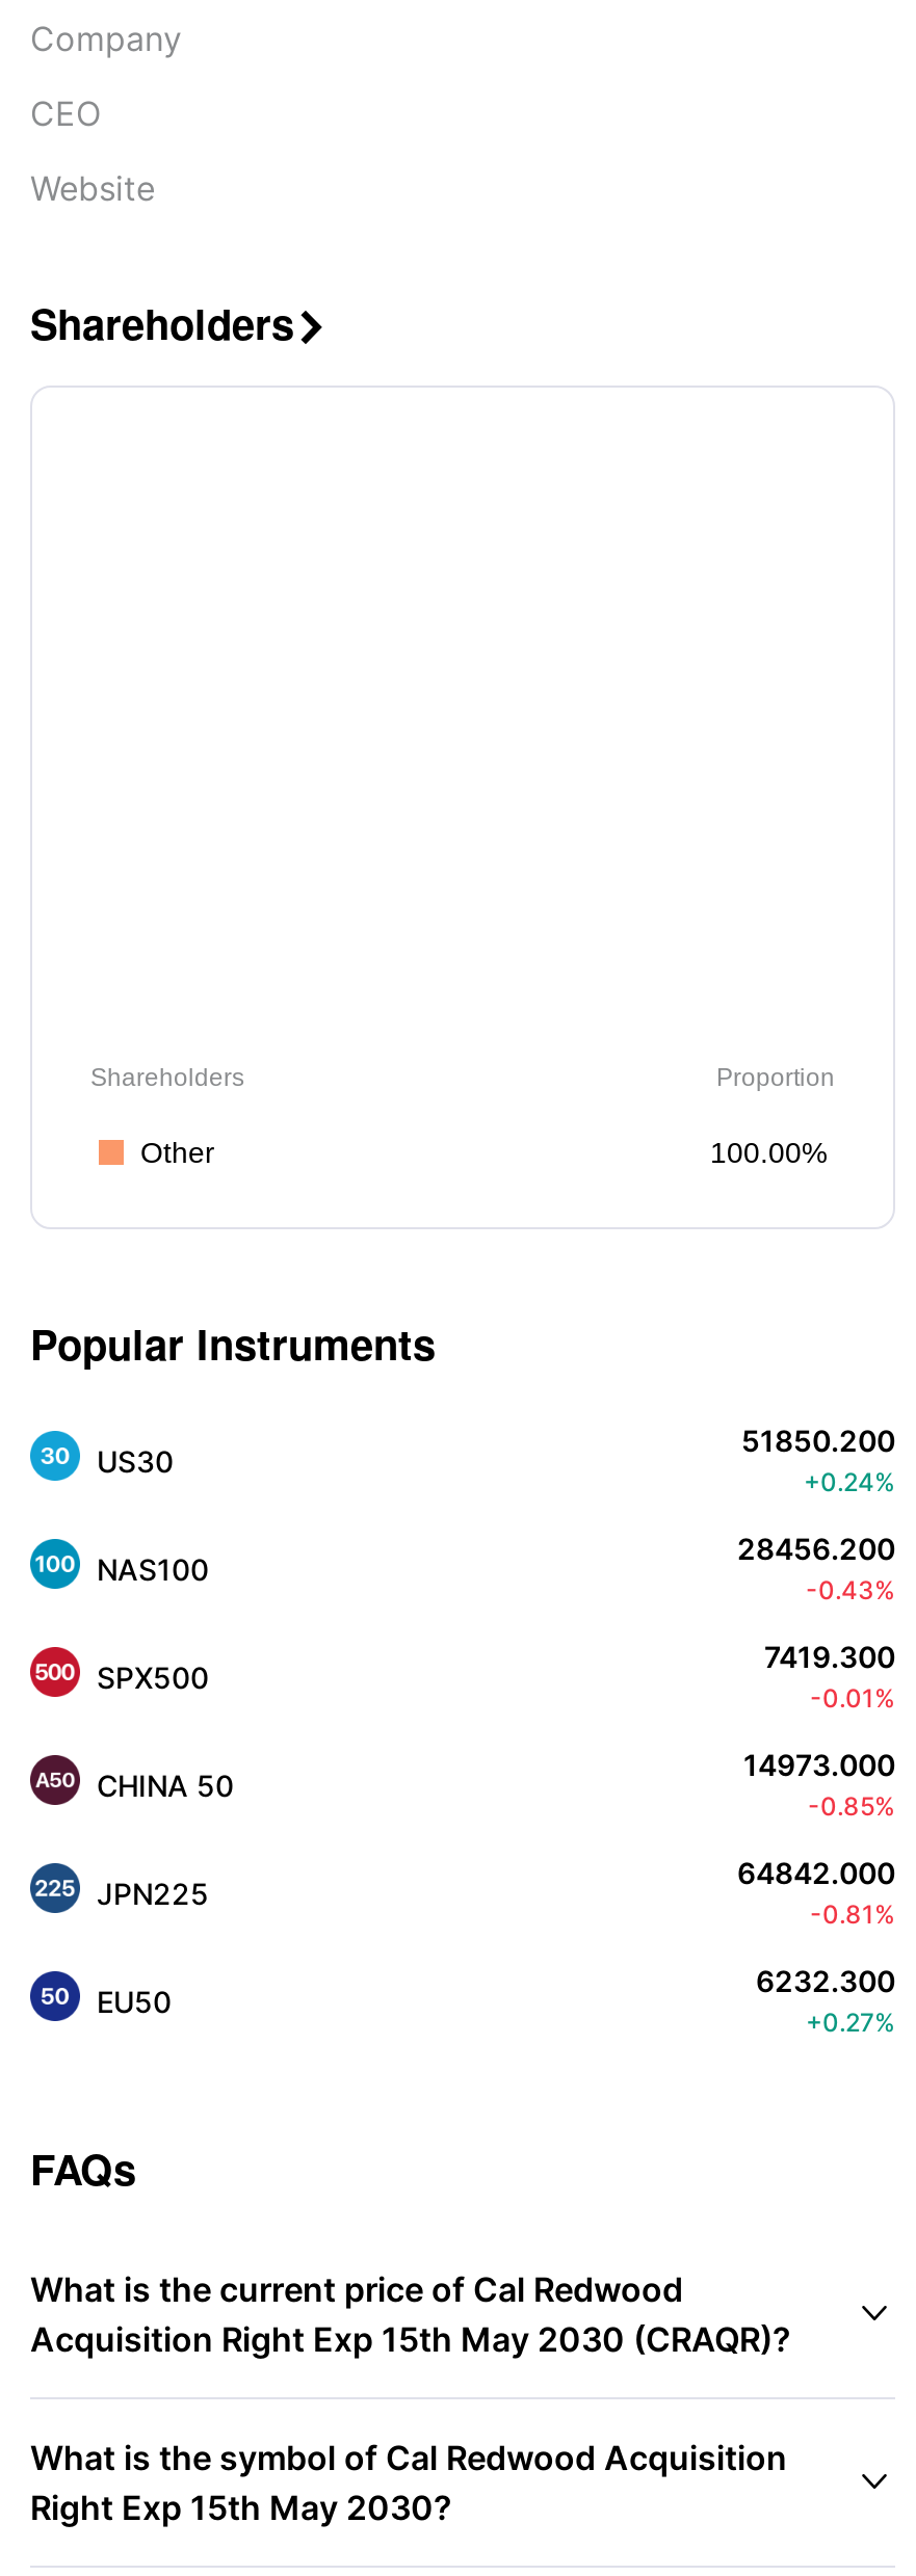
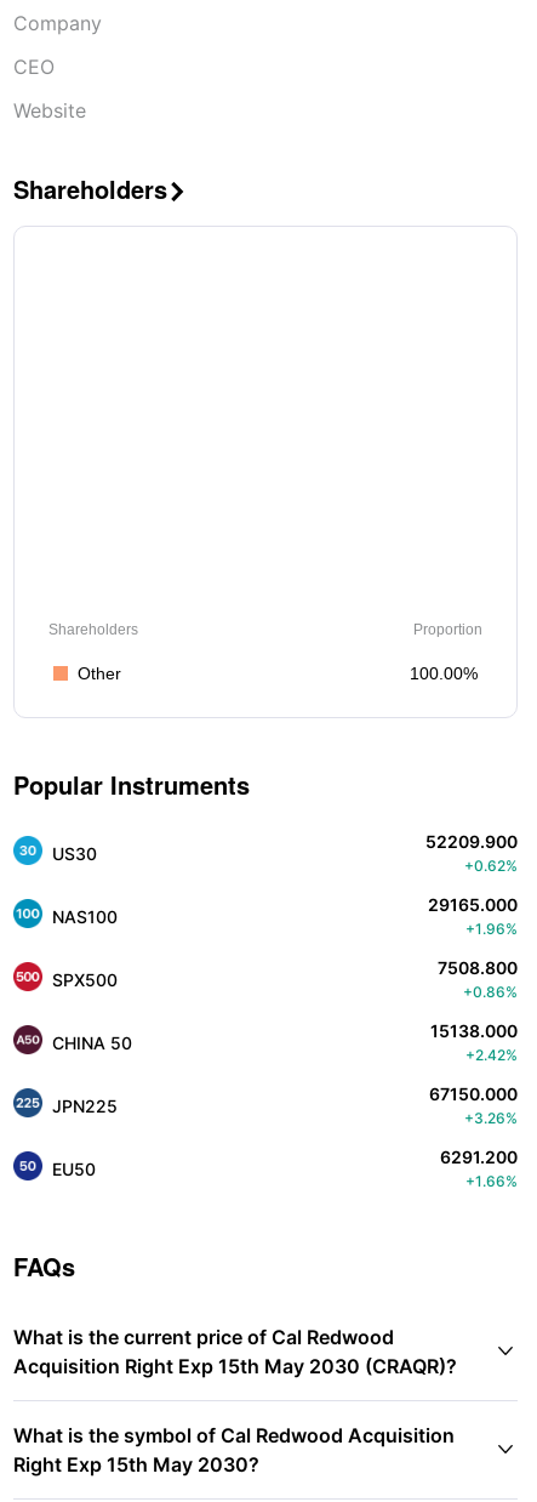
- 51850.200
+ 52209.900

- +0.24%
+ +0.62%

- 28456.200
+ 29165.000

- -0.43%
+ +1.96%

- 7419.300
+ 7508.800

- -0.01%
+ +0.86%

- 14973.000
+ 15138.000

- -0.85%
+ +2.42%

- 64842.000
+ 67150.000

- -0.81%
+ +3.26%

- 6232.300
+ 6291.200

- +0.27%
+ +1.66%
